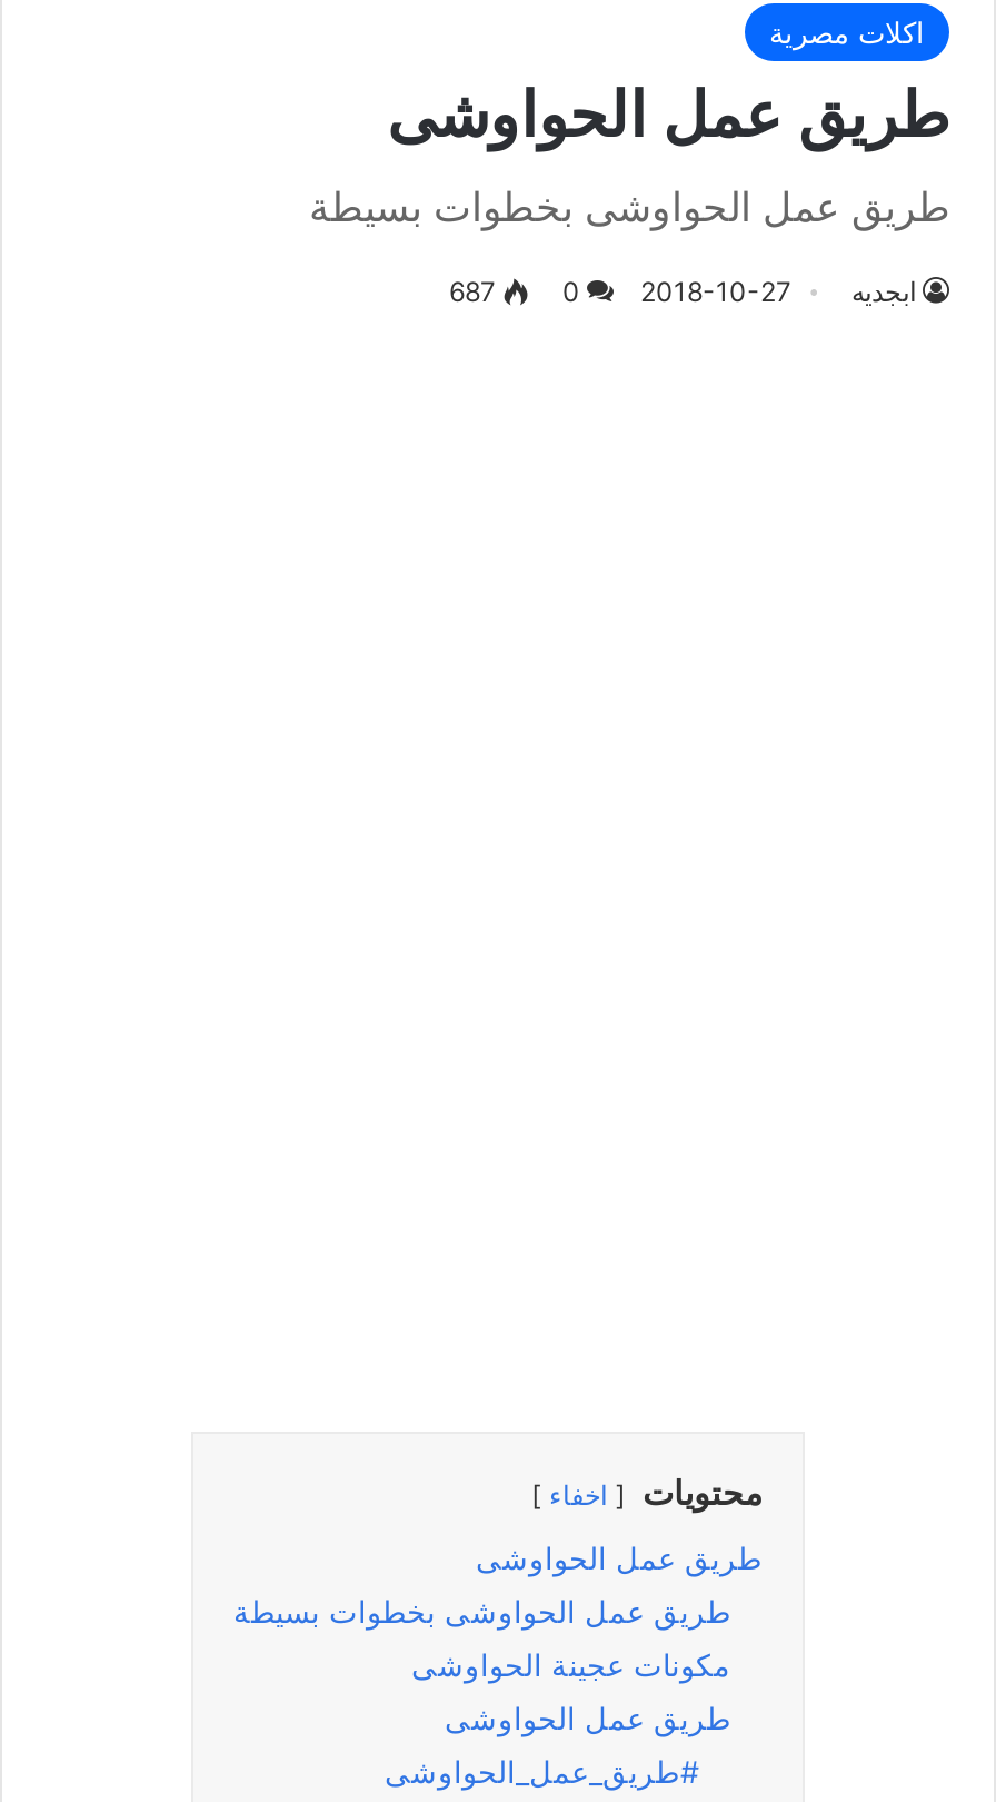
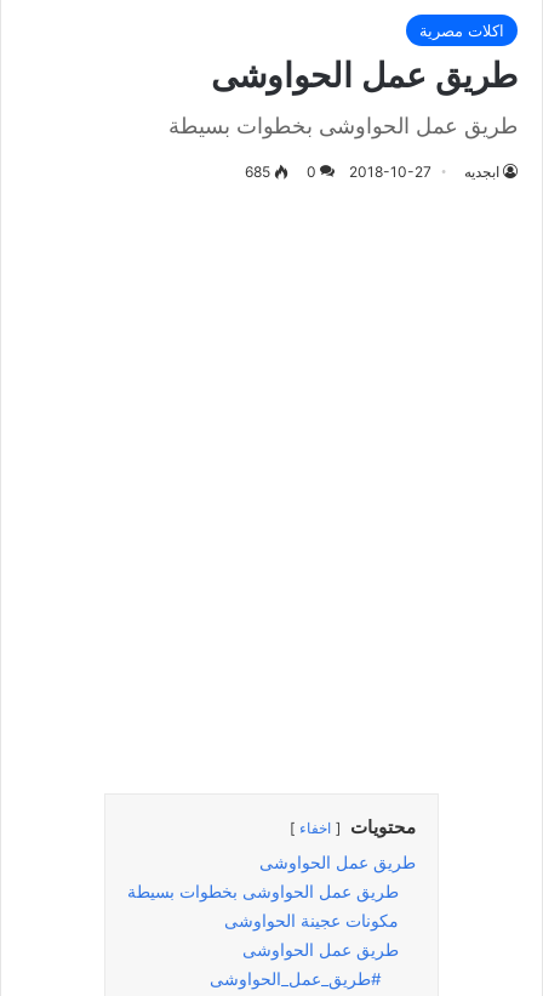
- ابجديه 2018-10-27 0 687
+ ابجديه 2018-10-27 0 685
